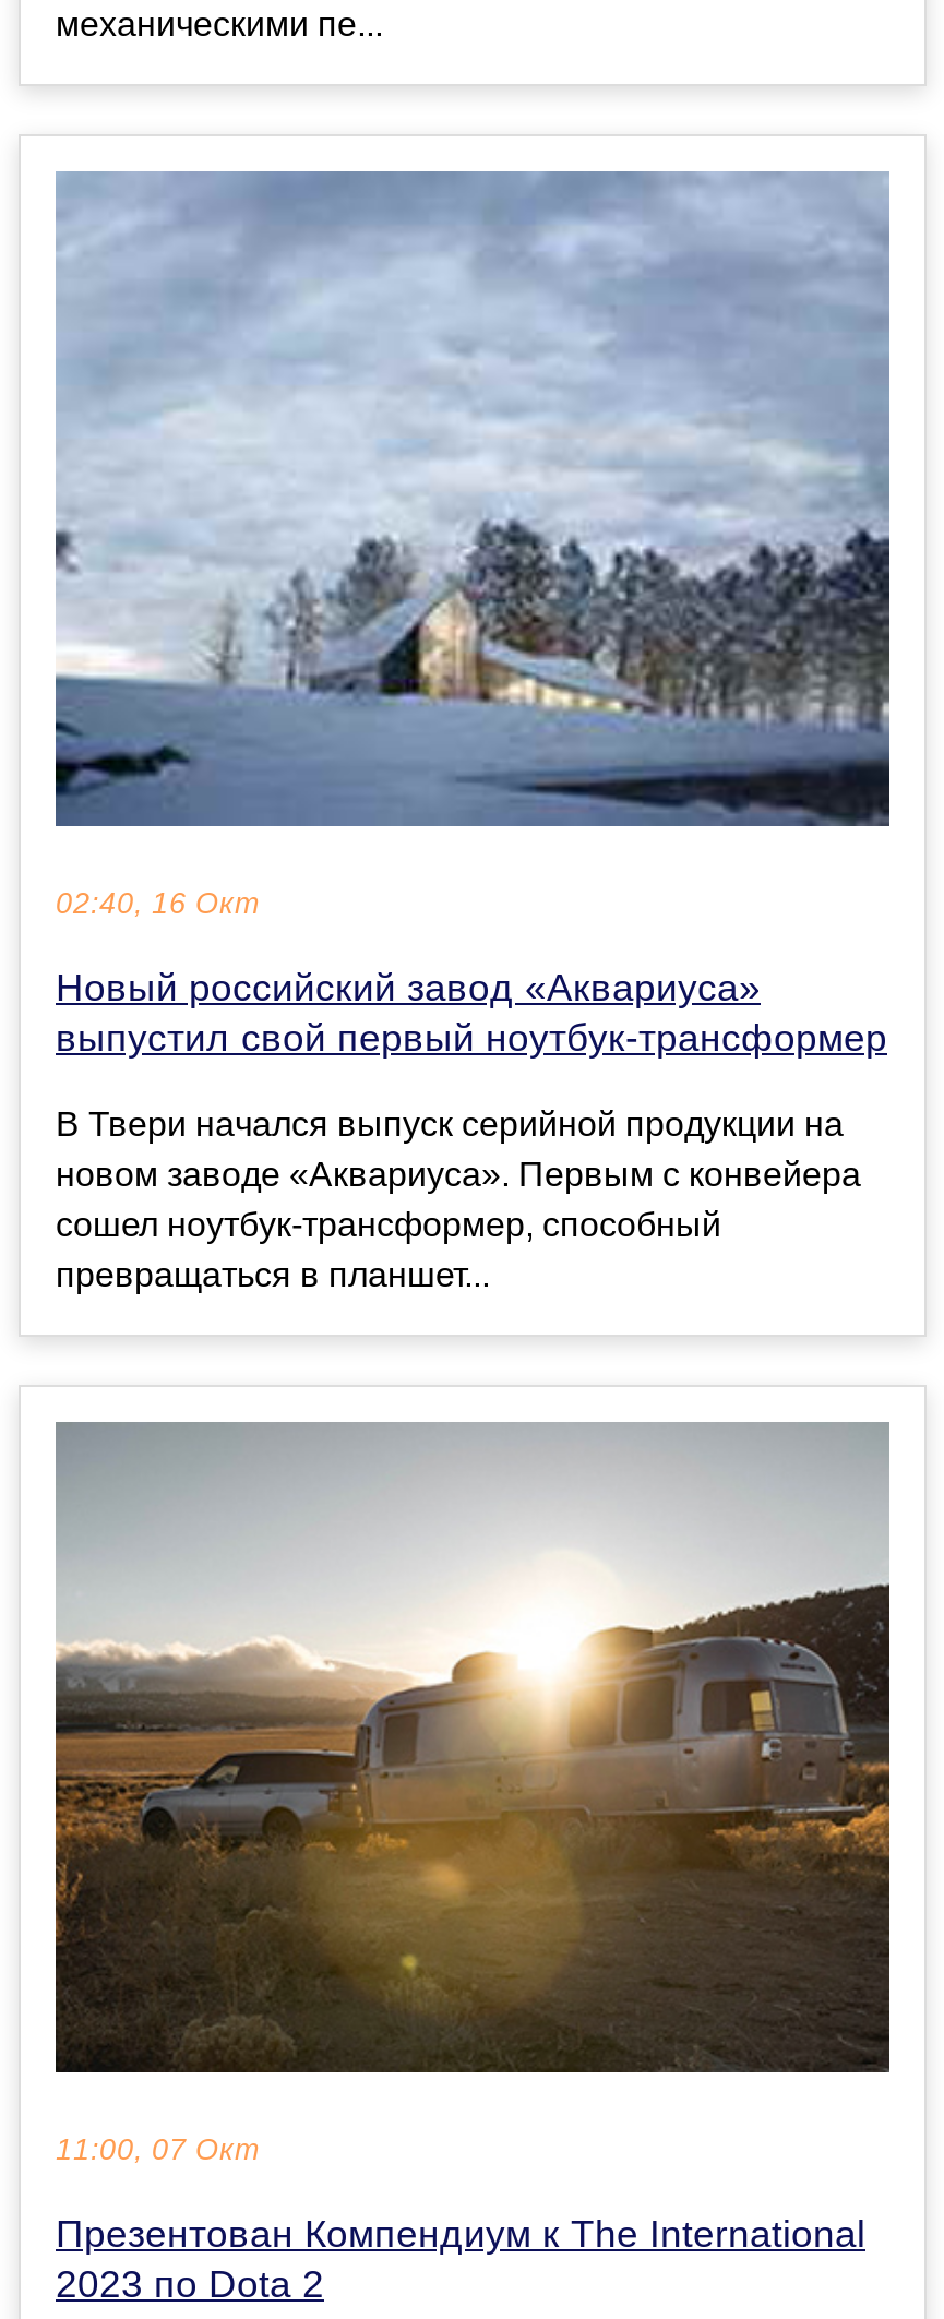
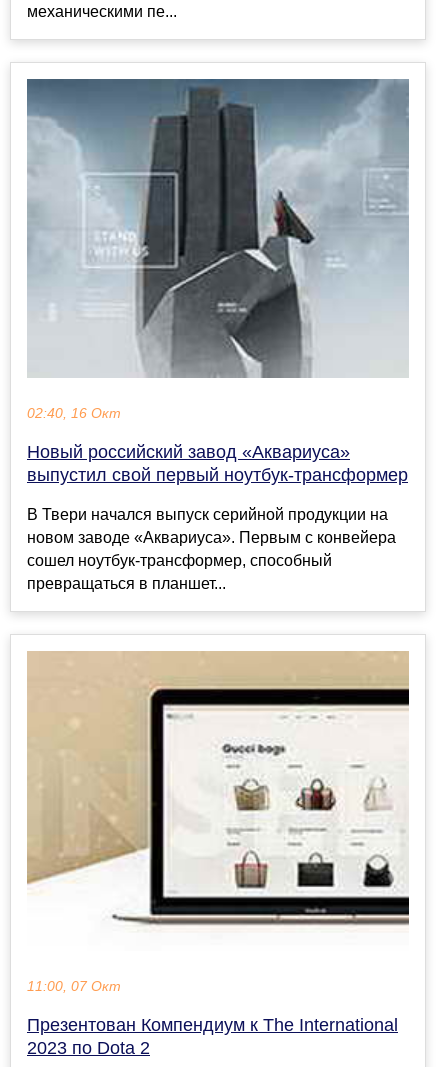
- [image]
+ [image]

- [image]
+ [image]
